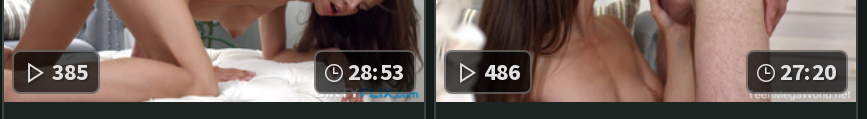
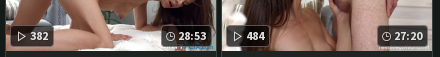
- 385
+ 382

- 486
+ 484
